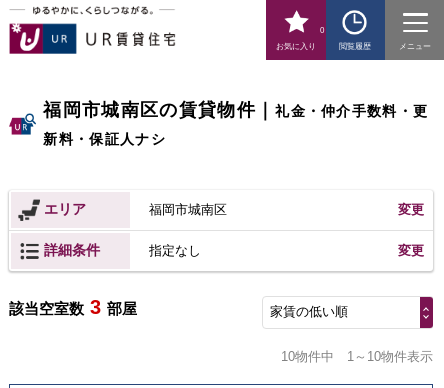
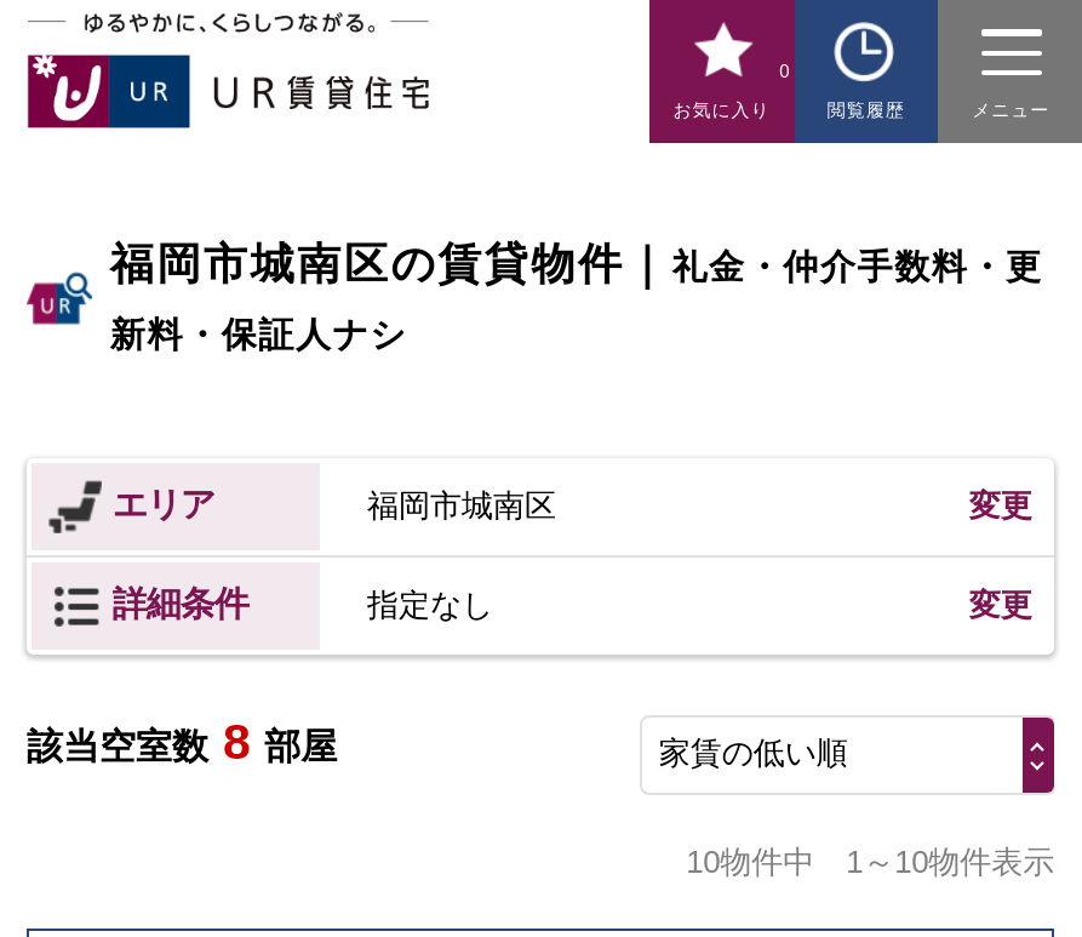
- 該当空室数 3 部屋
+ 該当空室数 8 部屋
